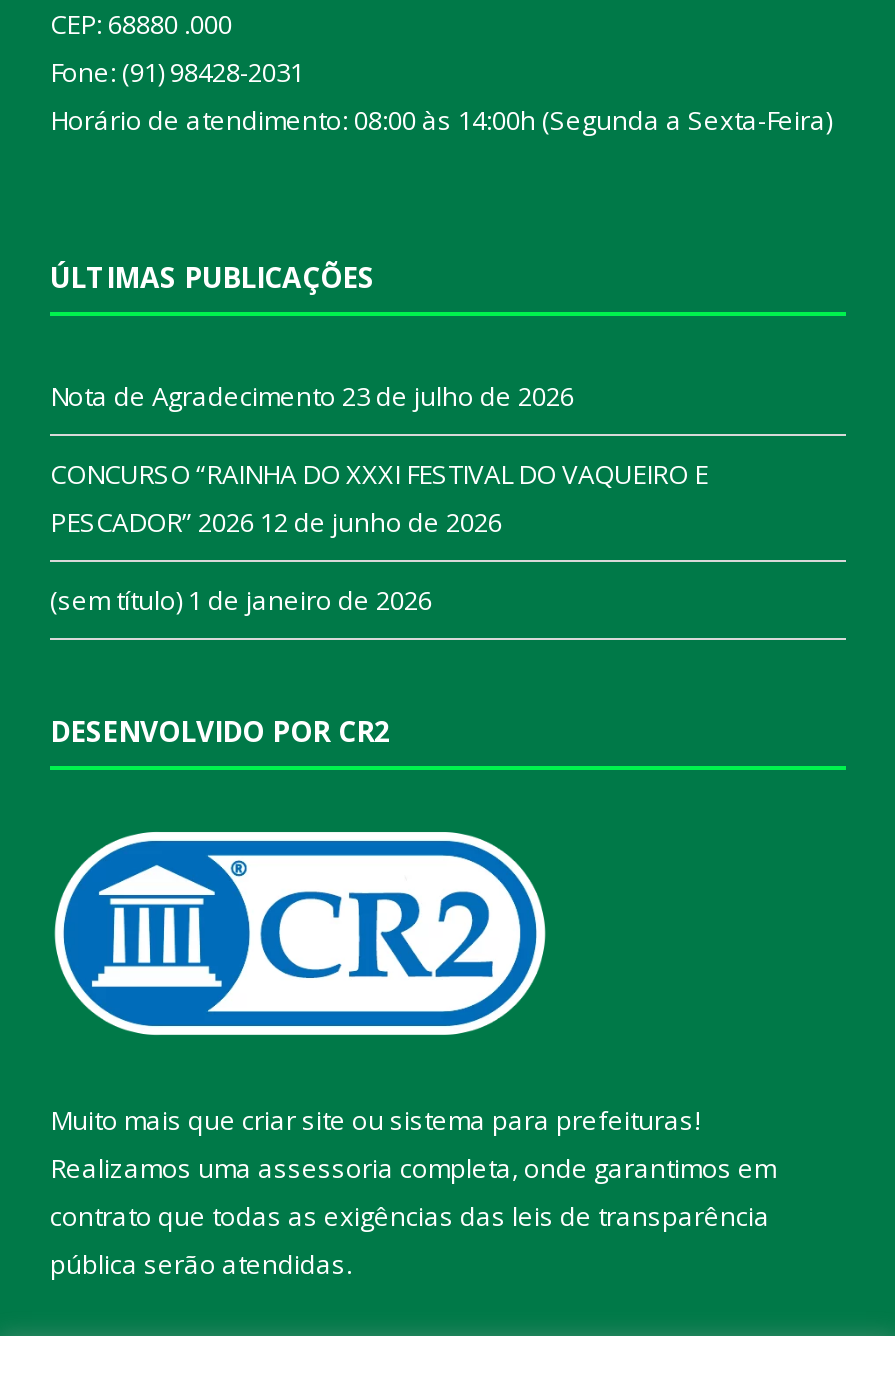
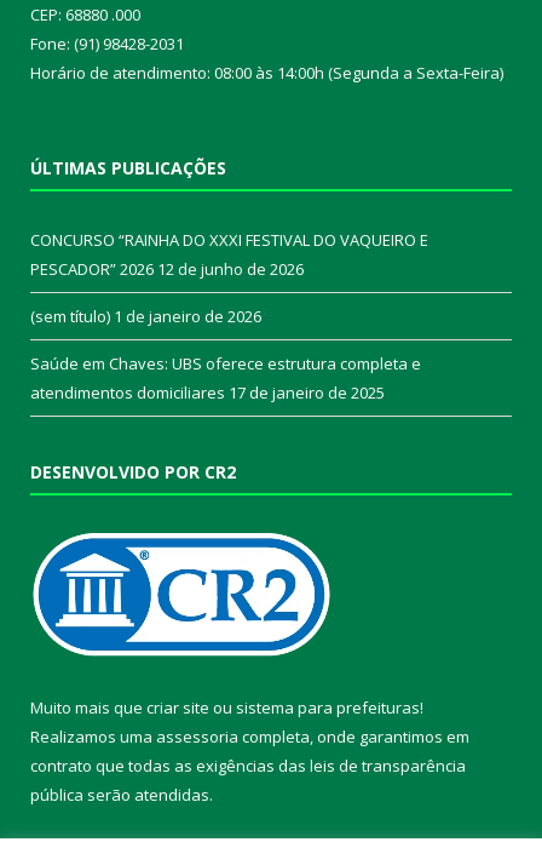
- Nota de Agradecimento 23 de julho de 2026

moved up: CONCURSO “RAINHA DO XXXI FESTIVAL DO VAQUEIRO E | PESCADOR” 2026 12 de junho de 2026 | (sem título) 1 de janeiro de 2026

+ Saúde em Chaves: UBS oferece estrutura completa e
+ atendimentos domiciliares 17 de janeiro de 2025
